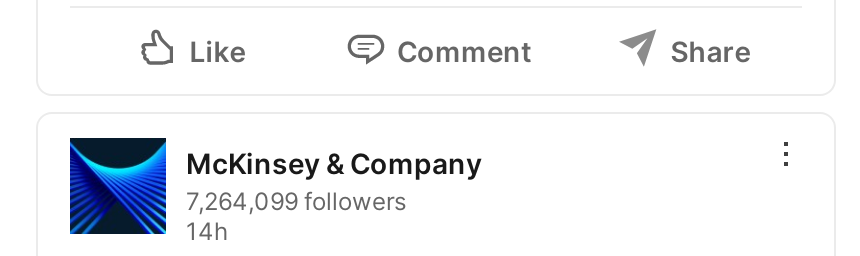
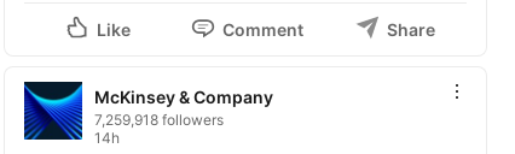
- 7,264,099 followers
+ 7,259,918 followers
